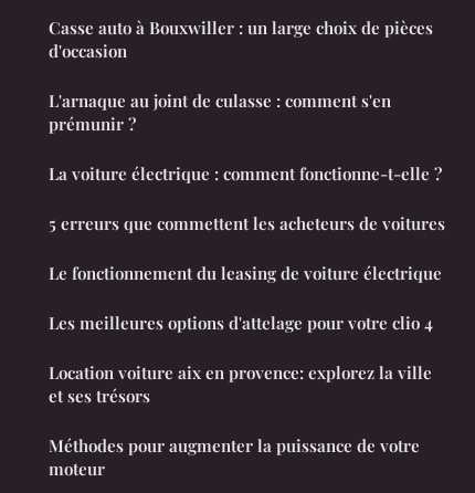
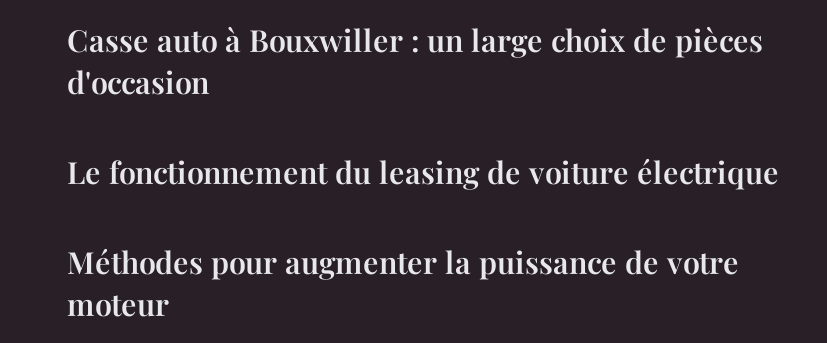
- L'arnaque au joint de culasse : comment s'en
- prémunir ?
- La voiture électrique : comment fonctionne-t-elle ?
- 5 erreurs que commettent les acheteurs de voitures

- Les meilleures options d'attelage pour votre clio 4
- Location voiture aix en provence: explorez la ville
- et ses trésors
